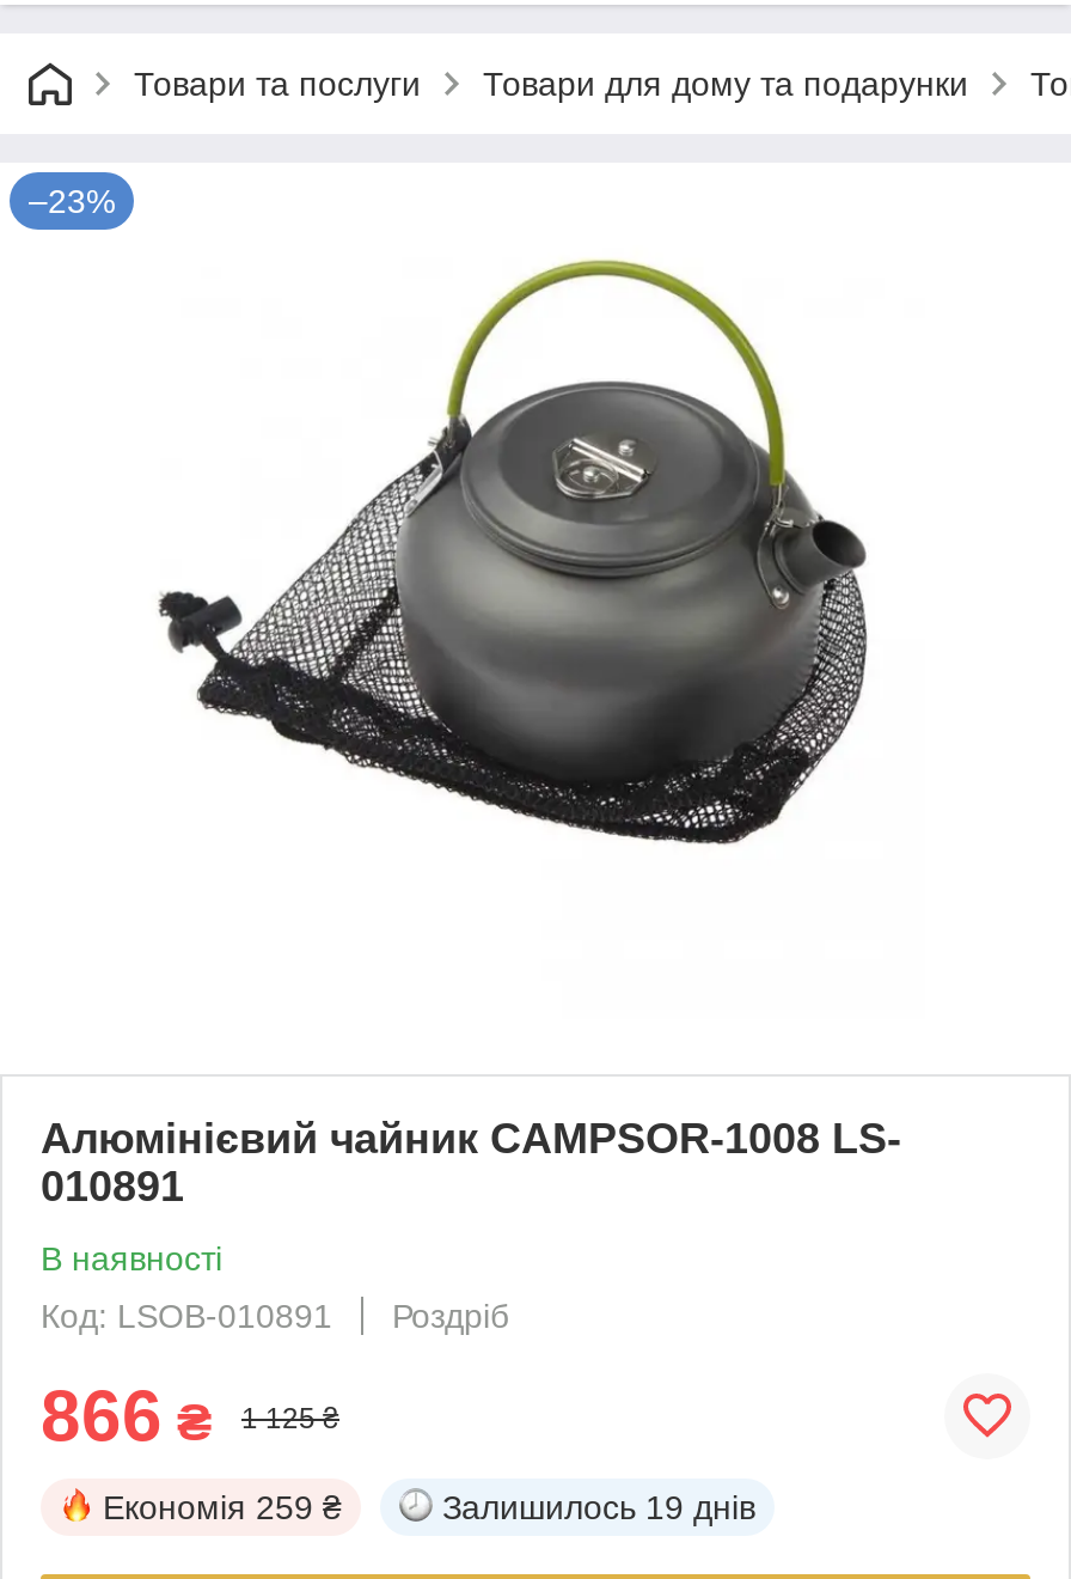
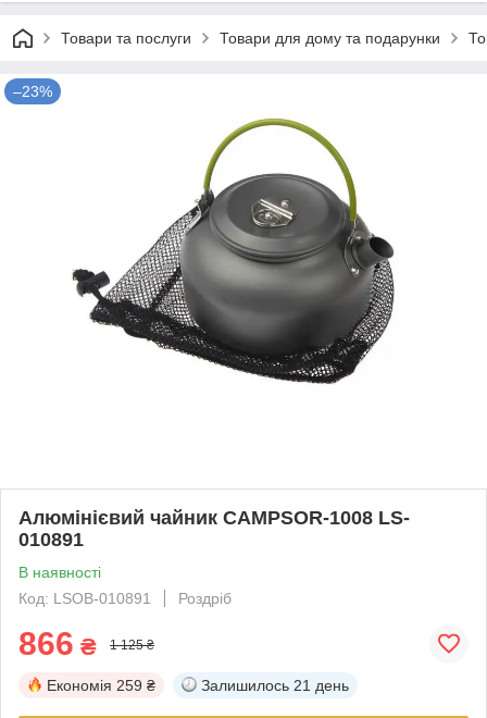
- Залишилось 19 днів
+ Залишилось 21 день
